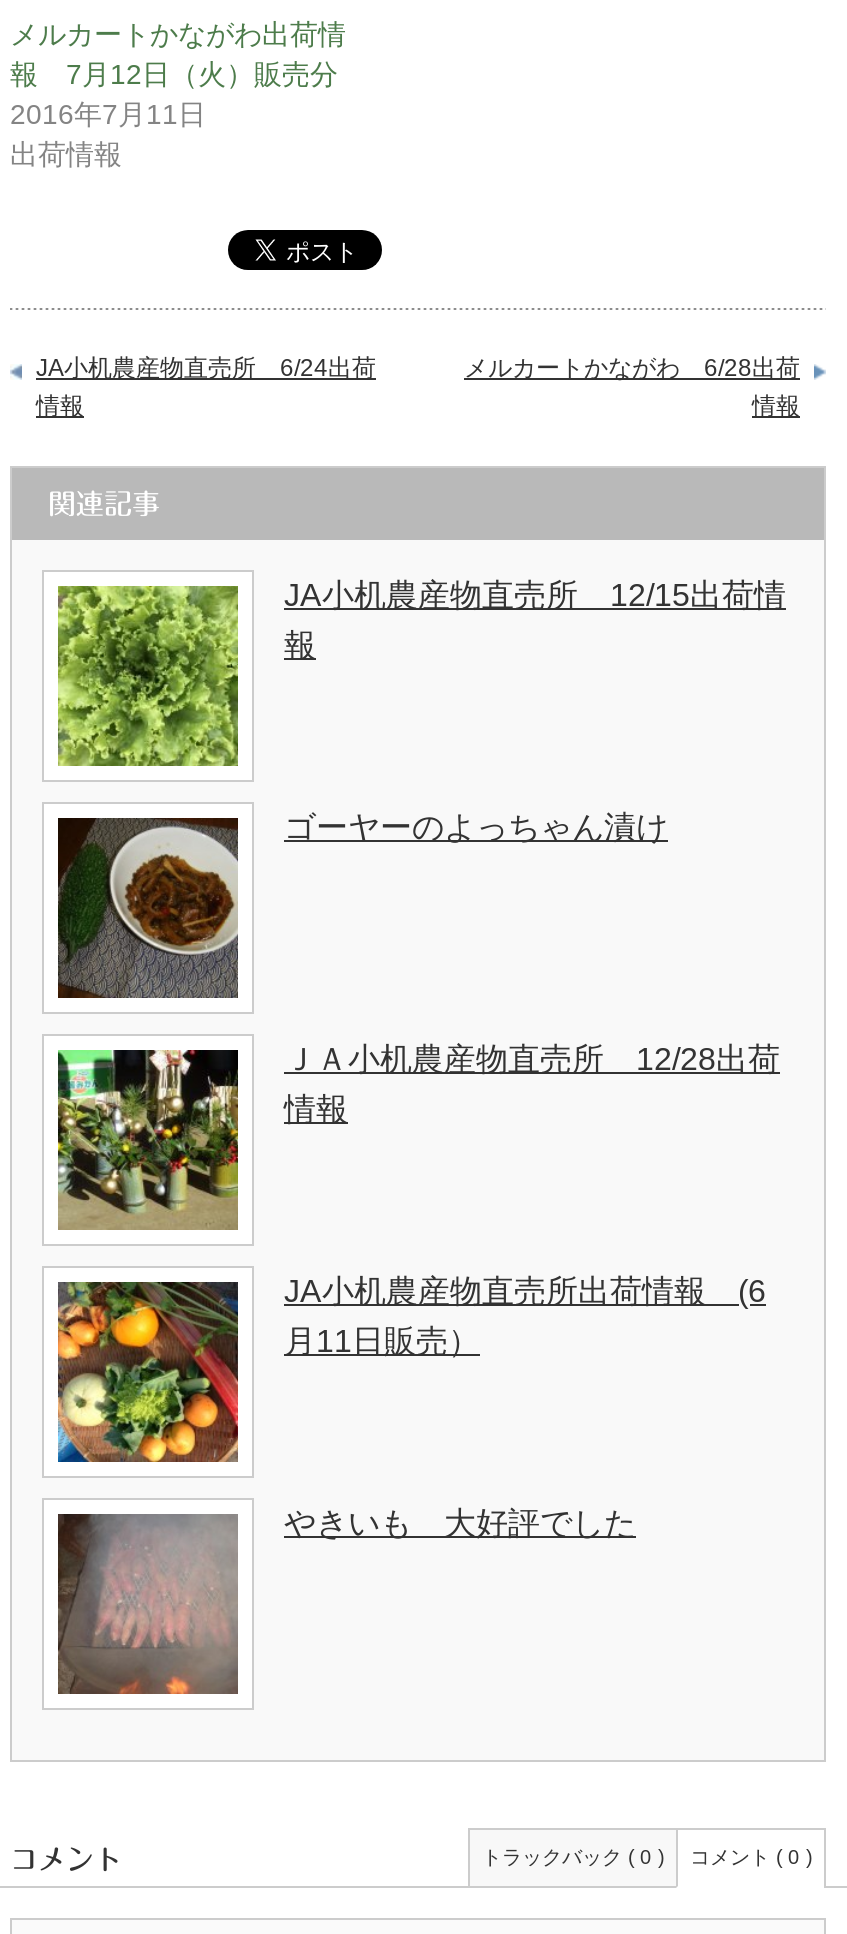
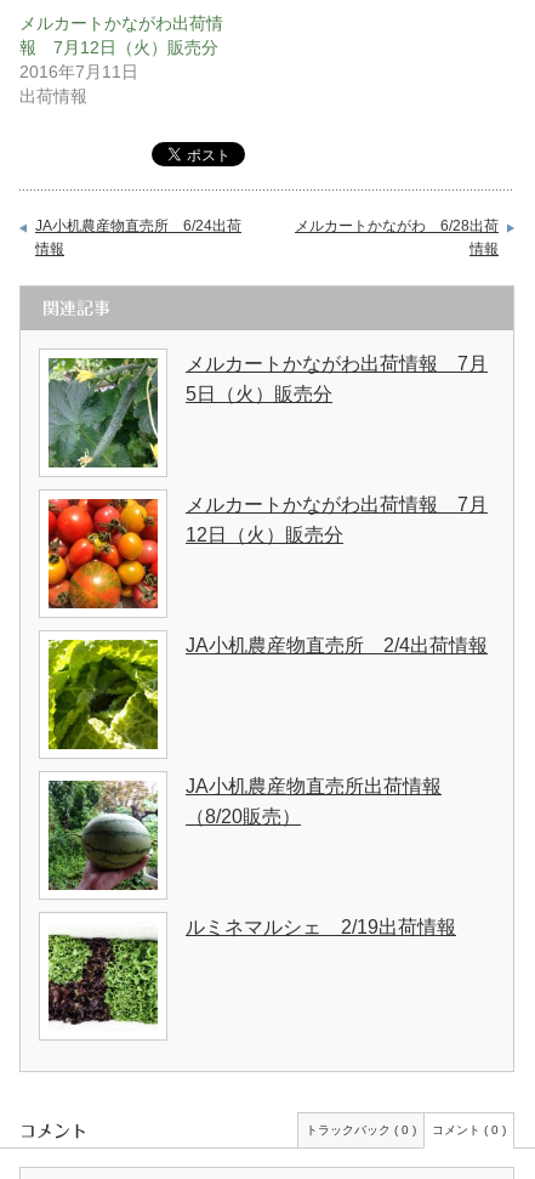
- [image]
- JA小机農産物直売所 12/15出荷情
+ [image]
+ メルカートかながわ出荷情報 7月

- 報
+ 5日（火）販売分

- [image]
- ゴーヤーのよっちゃん漬け
+ [image]
+ メルカートかながわ出荷情報 7月

- [image]
- 情報
+ [image]
+ JA小机農産物直売所 2/4出荷情報

- ＪＡ小机農産物直売所 12/28出荷
+ 12日（火）販売分

- [image]
- JA小机農産物直売所出荷情報 (6
+ [image]
+ JA小机農産物直売所出荷情報

- 月11日販売）
+ （8/20販売）

- [image]
- やきいも 大好評でした
+ [image]
+ ルミネマルシェ 2/19出荷情報
